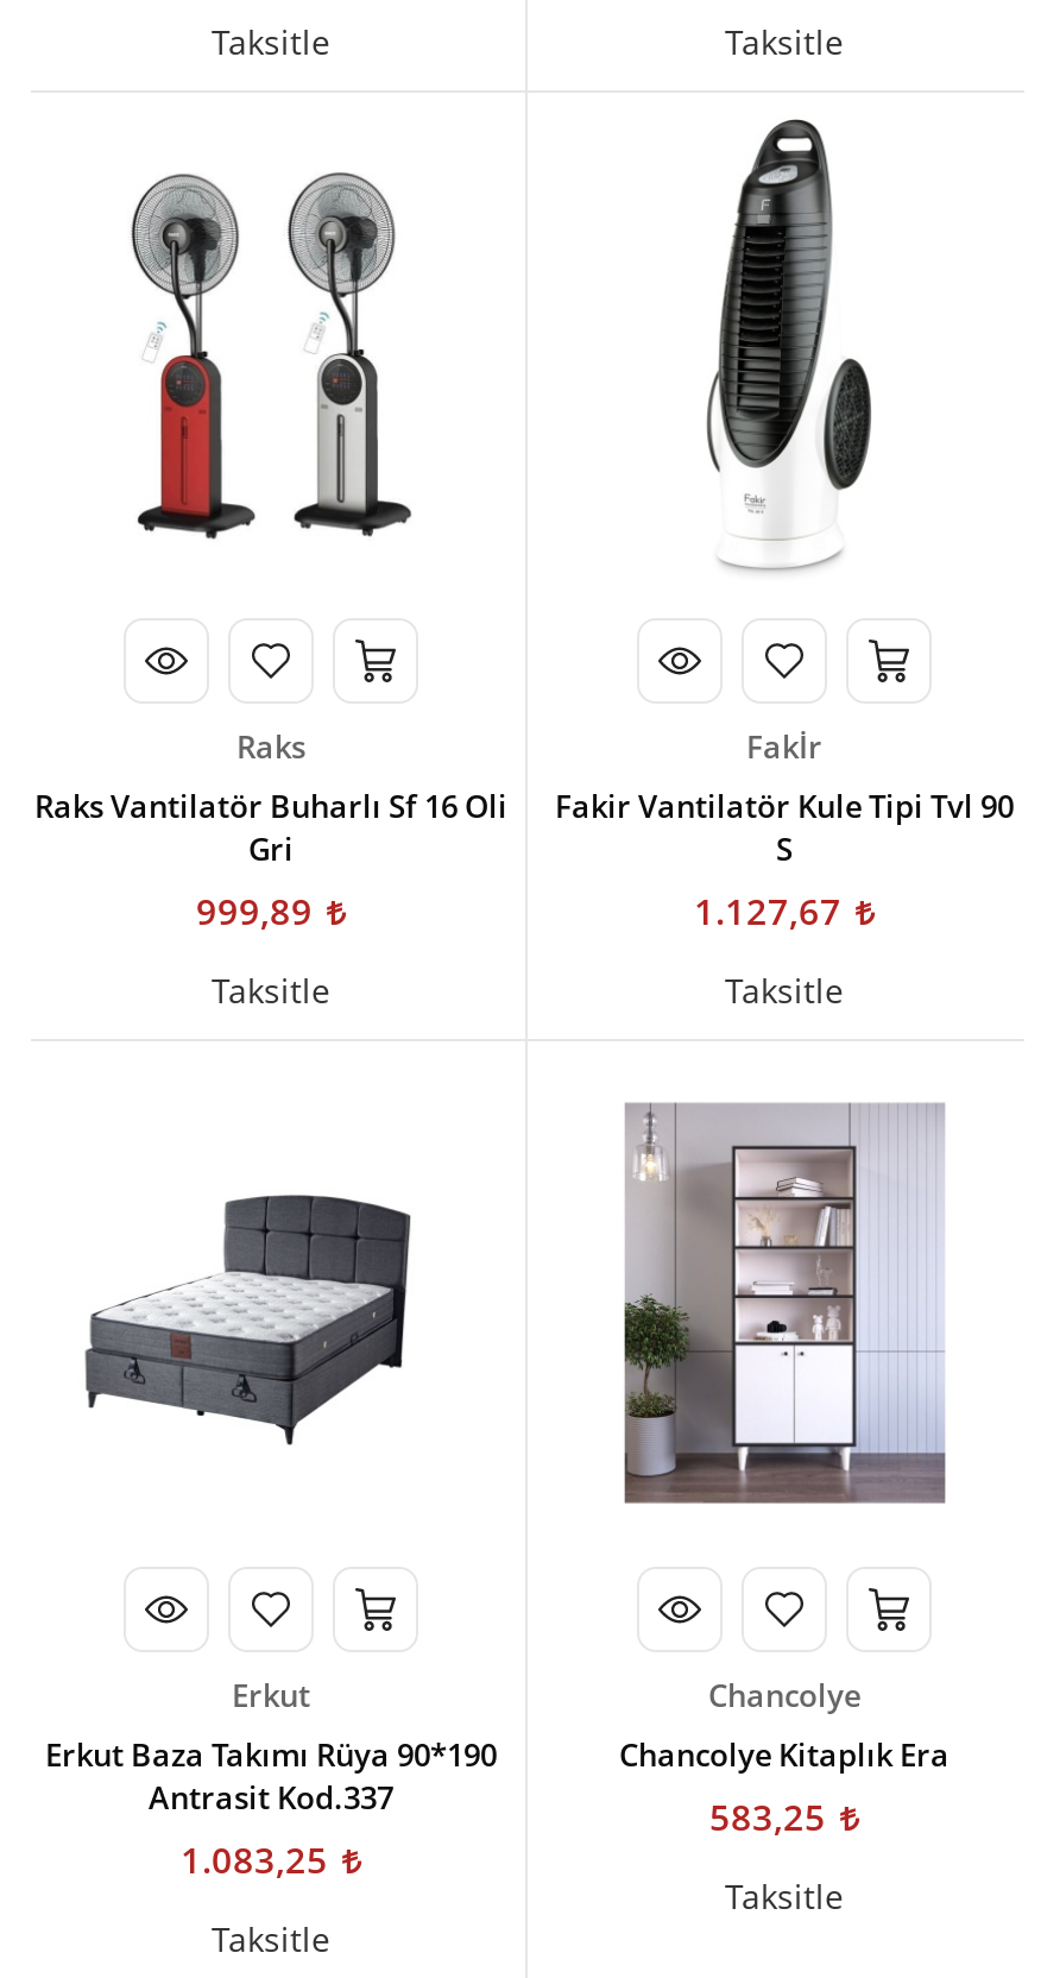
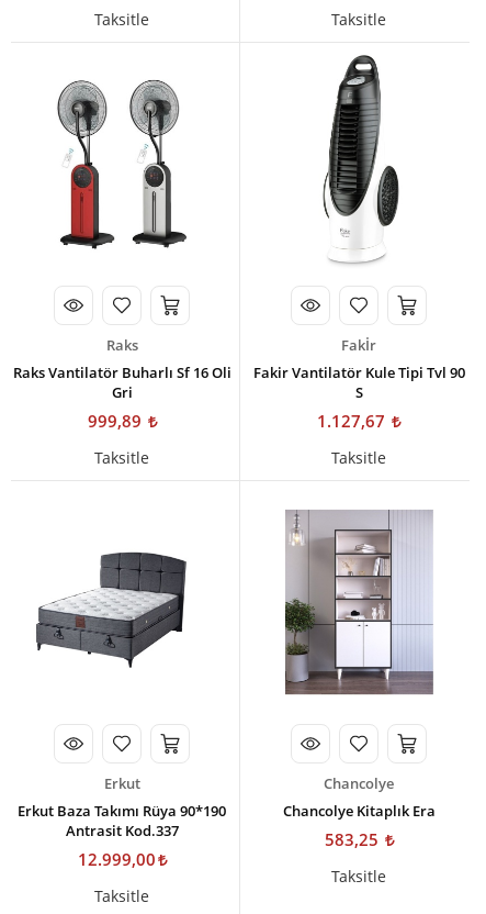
- 1.083,25
+ 12.999,00
